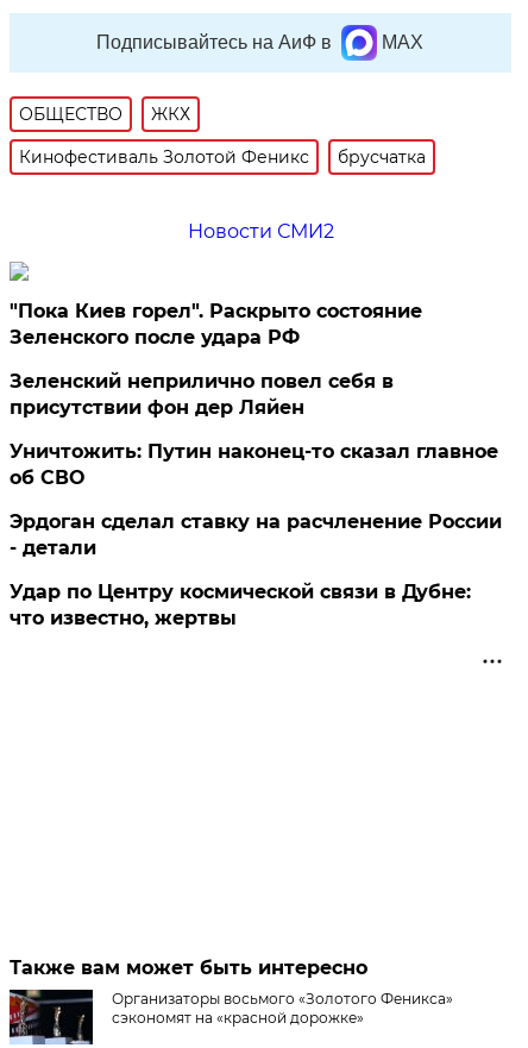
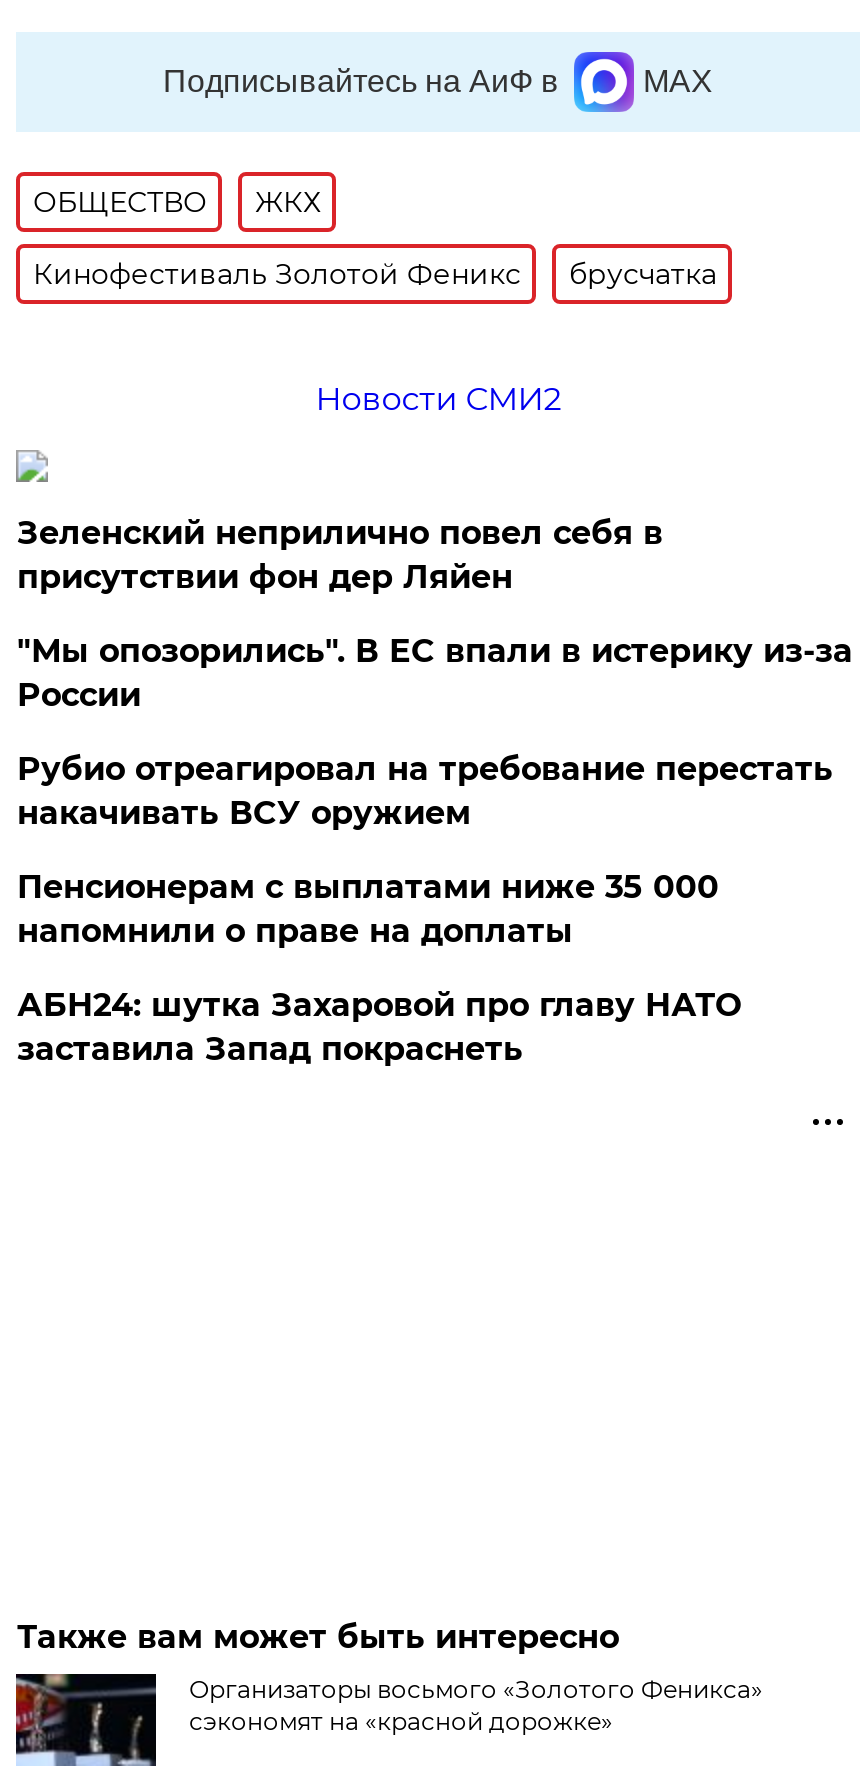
- "Пока Киев горел". Раскрыто состояние
- Зеленского после удара РФ

moved up: Зеленский неприлично повел cебя в | присутствии фон дер Ляйен

- Уничтожить: Путин наконец-то сказал главное
- об СВО
- Эрдоган сделал ставку на расчленение России
- - детали
- Удар по Центру космической связи в Дубне:
- что известно, жертвы
+ "Мы опозорились". В ЕС впали в истерику из-за
+ России
+ Рубио отреагировал на требование перестать
+ накачивать ВСУ оружием
+ Пенсионерам с выплатами ниже 35 000
+ напомнили о праве на доплаты
+ АБН24: шутка Захаровой про главу НАТО
+ заставила Запад покраснеть
